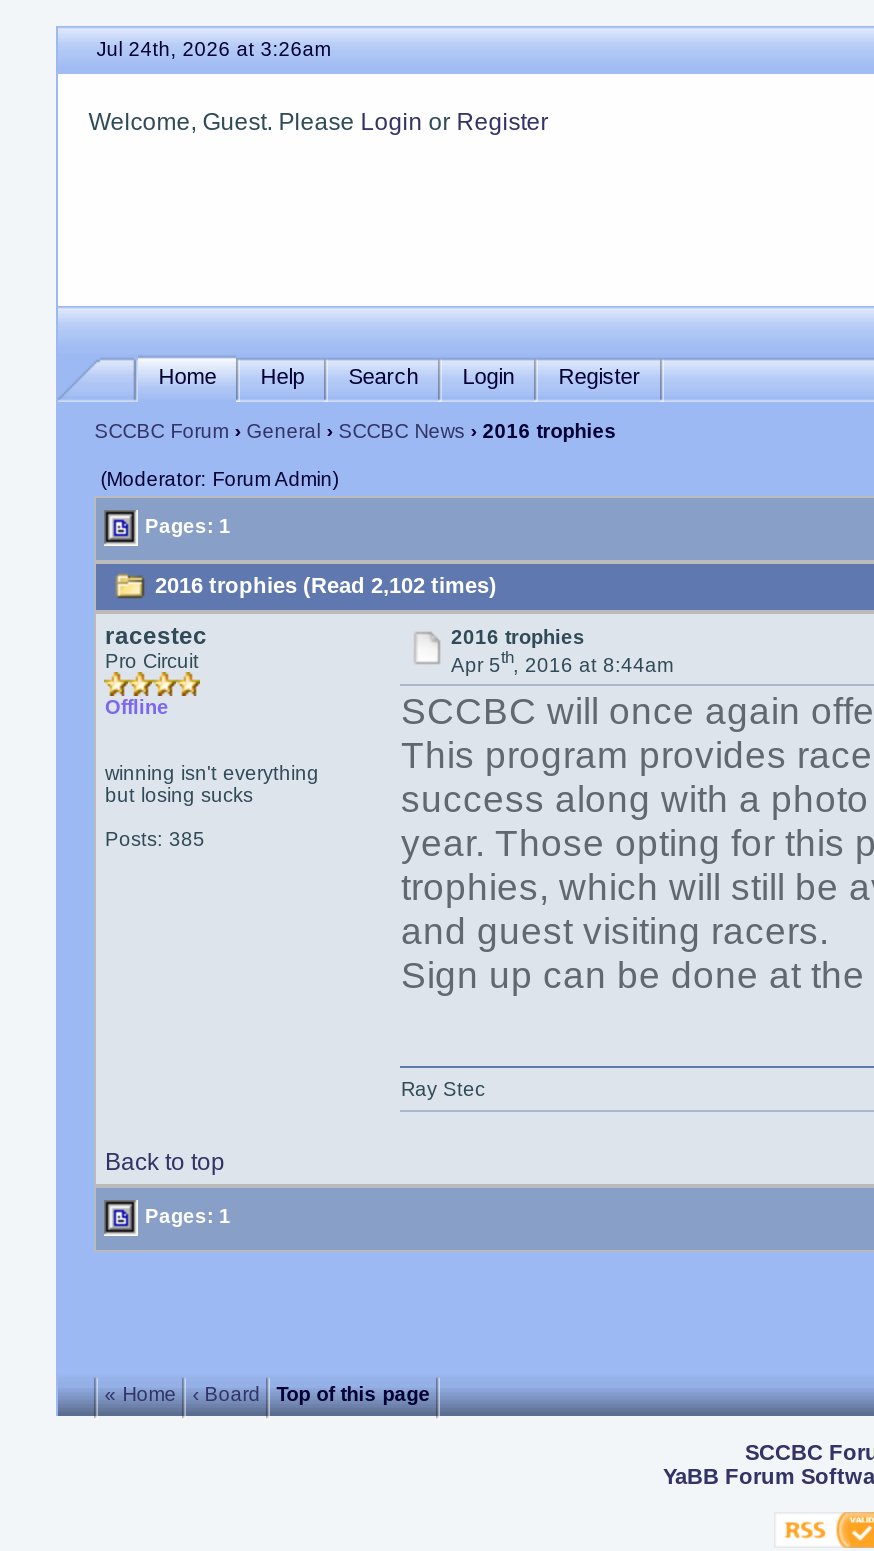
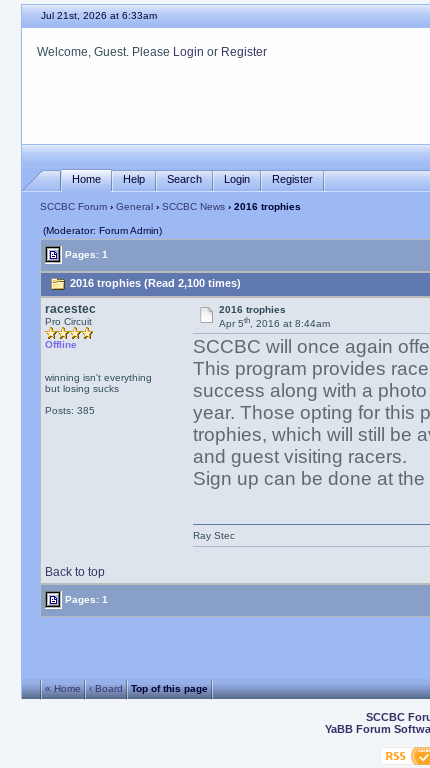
- Jul 24th, 2026 at 3:26am
+ Jul 21st, 2026 at 6:33am

- 2016 trophies (Read 2,102 times)
+ 2016 trophies (Read 2,100 times)
